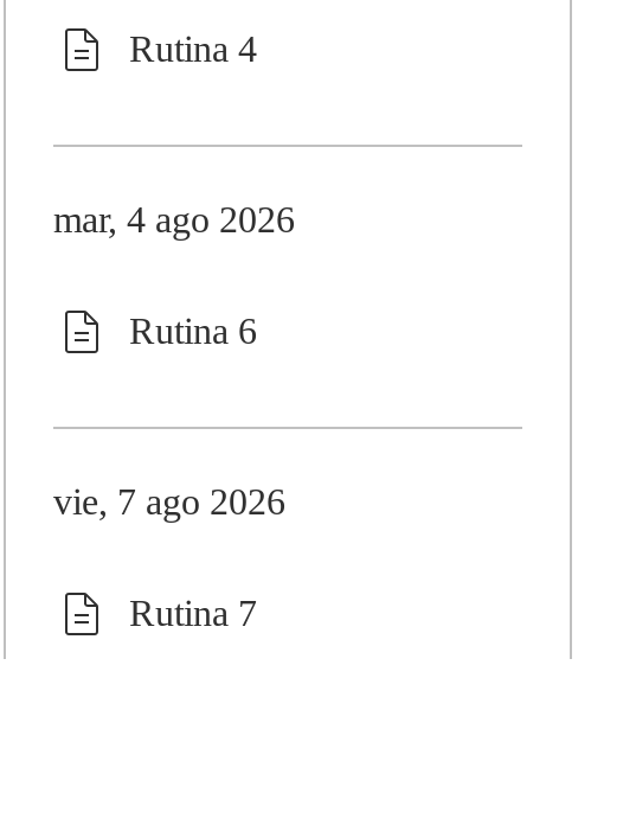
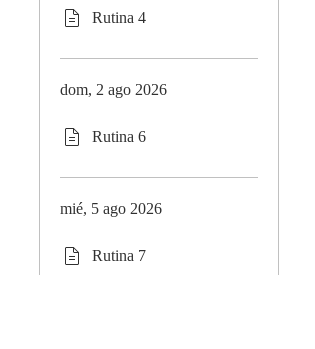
- mar, 4 ago 2026
+ dom, 2 ago 2026

- vie, 7 ago 2026
+ mié, 5 ago 2026
